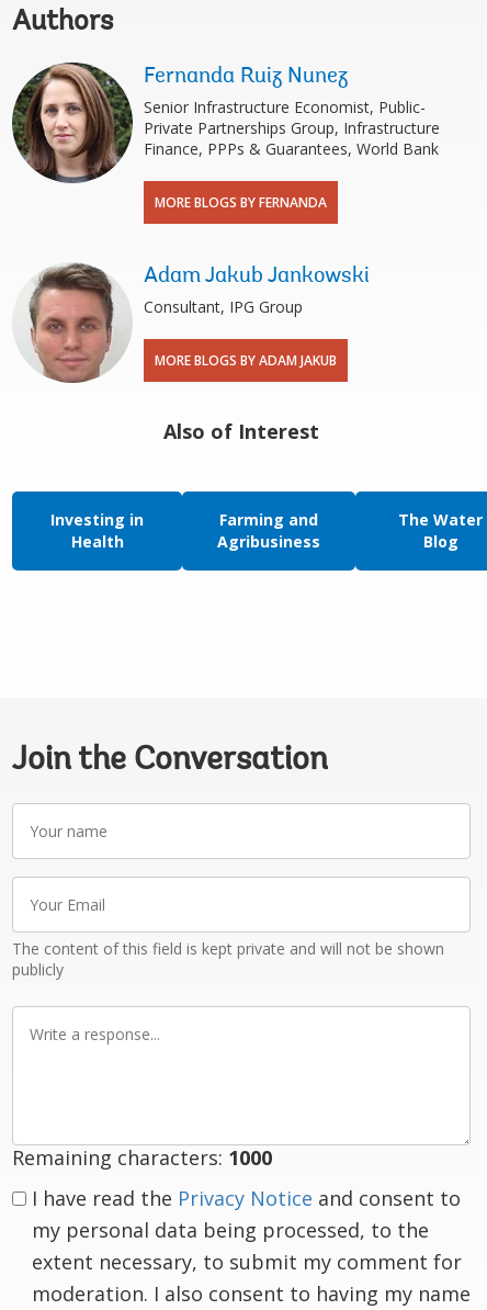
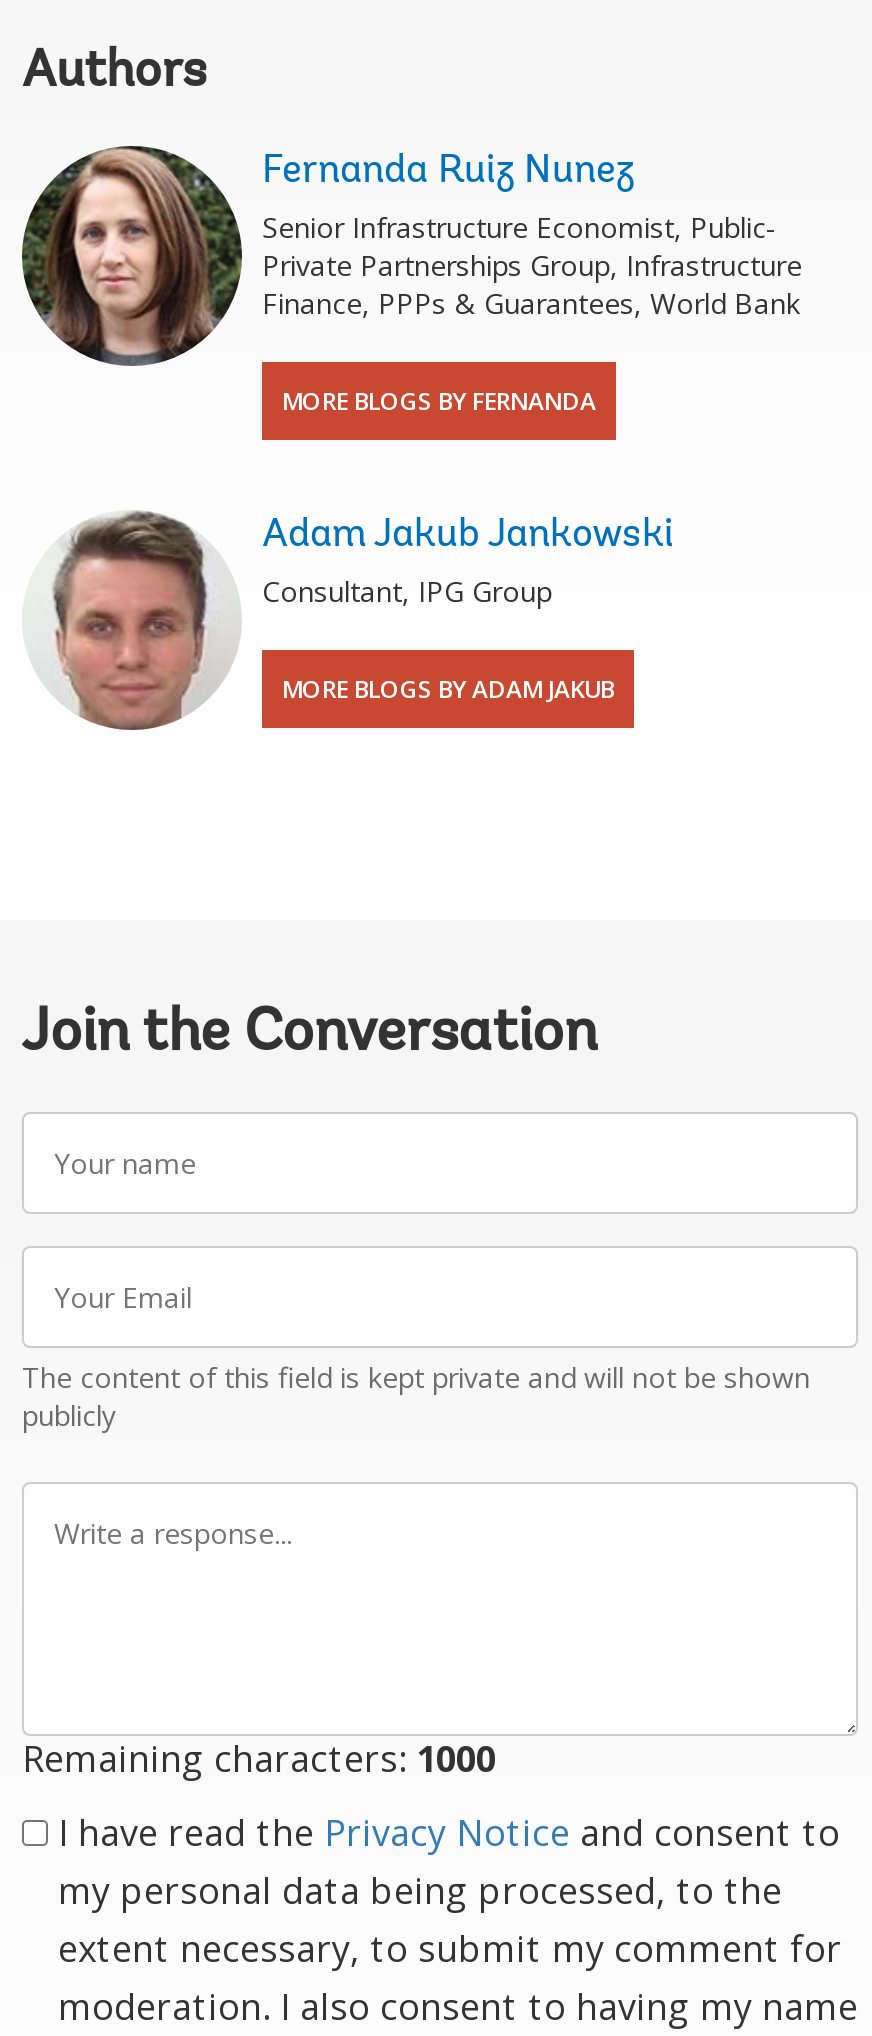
- [image]
- Also of Interest
- Investing in
- Health

- Farming and
- Agribusiness

- The Water
- Blog
